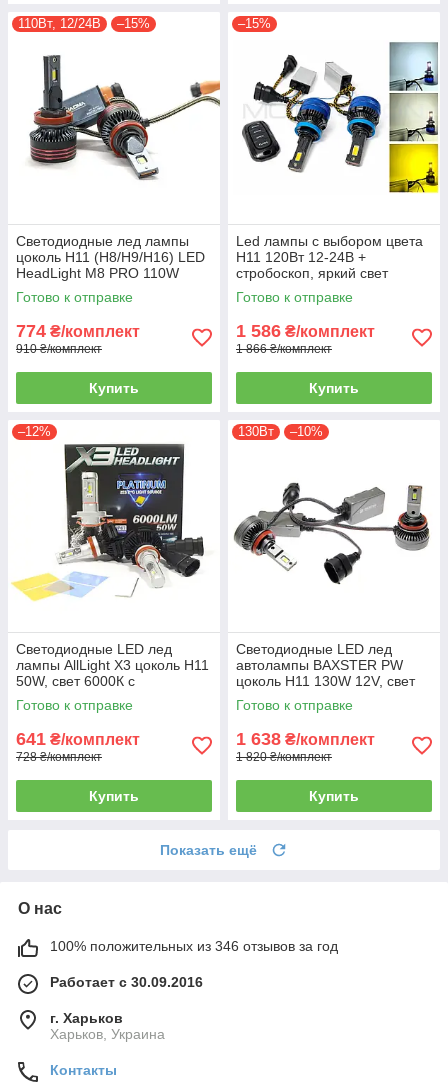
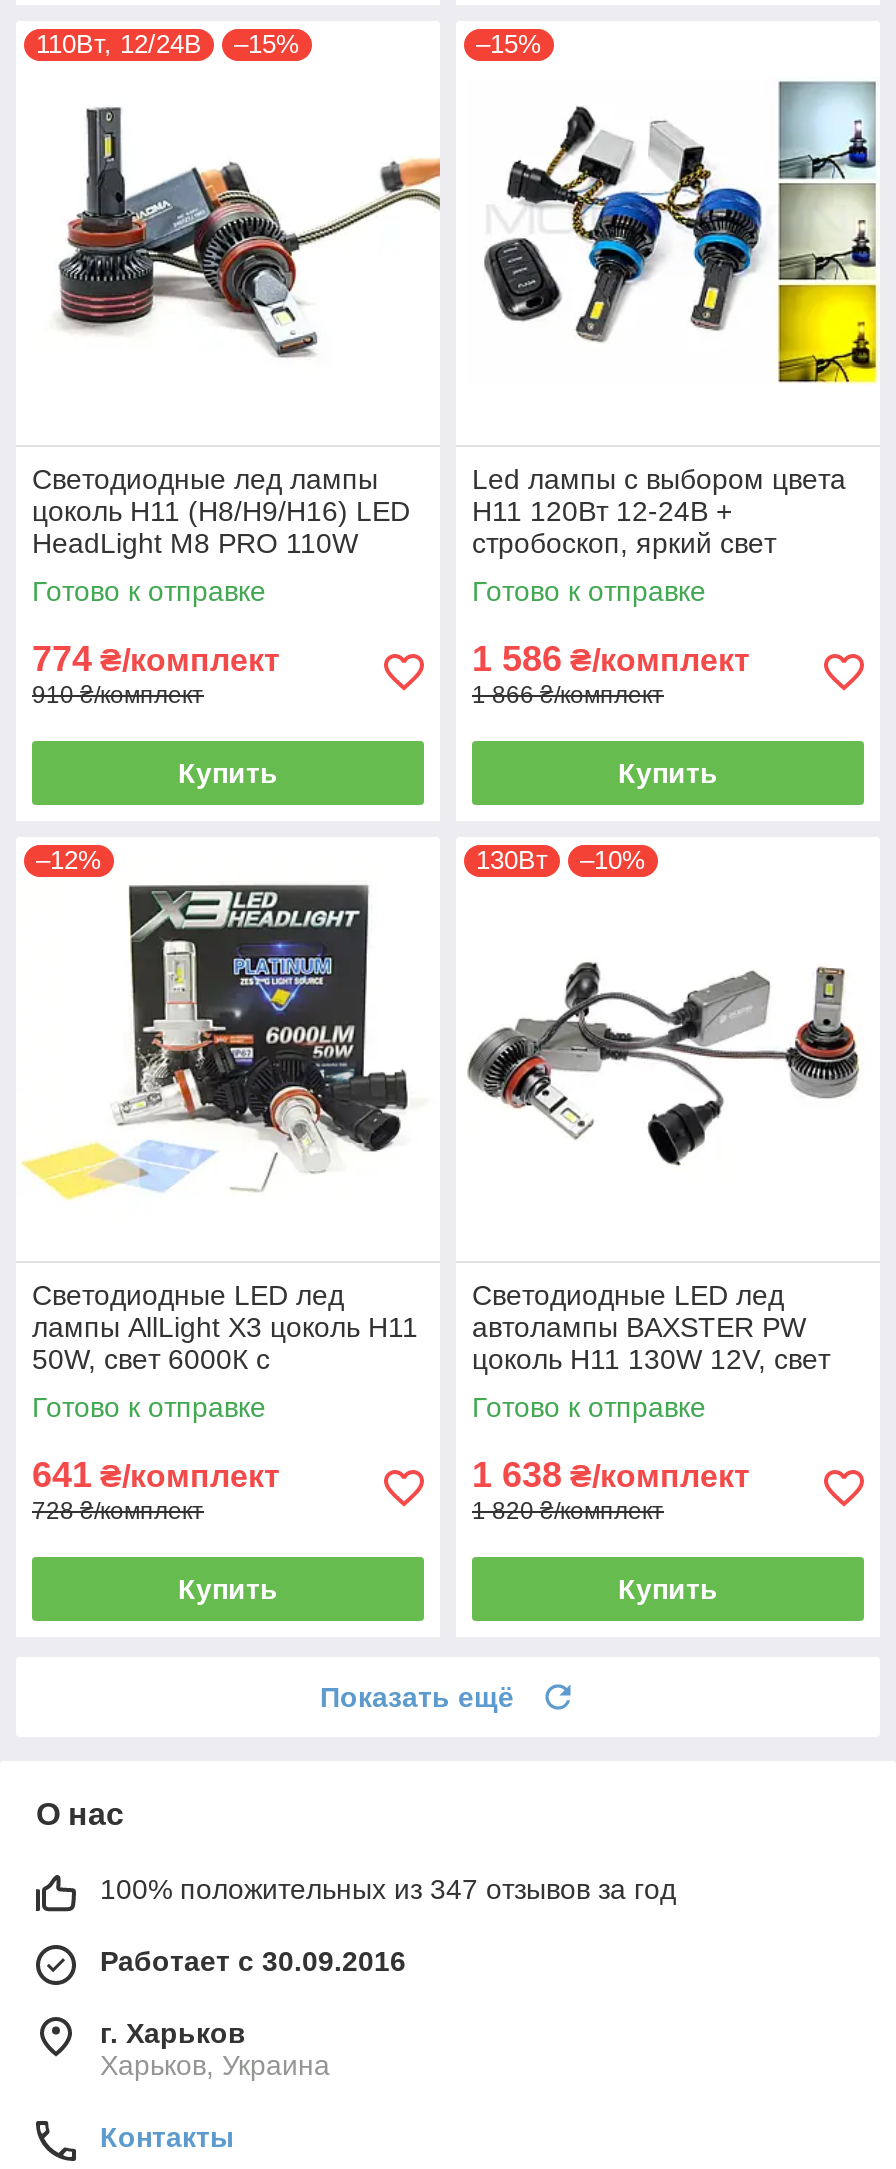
- 100% положительных из 346 отзывов за год
+ 100% положительных из 347 отзывов за год
